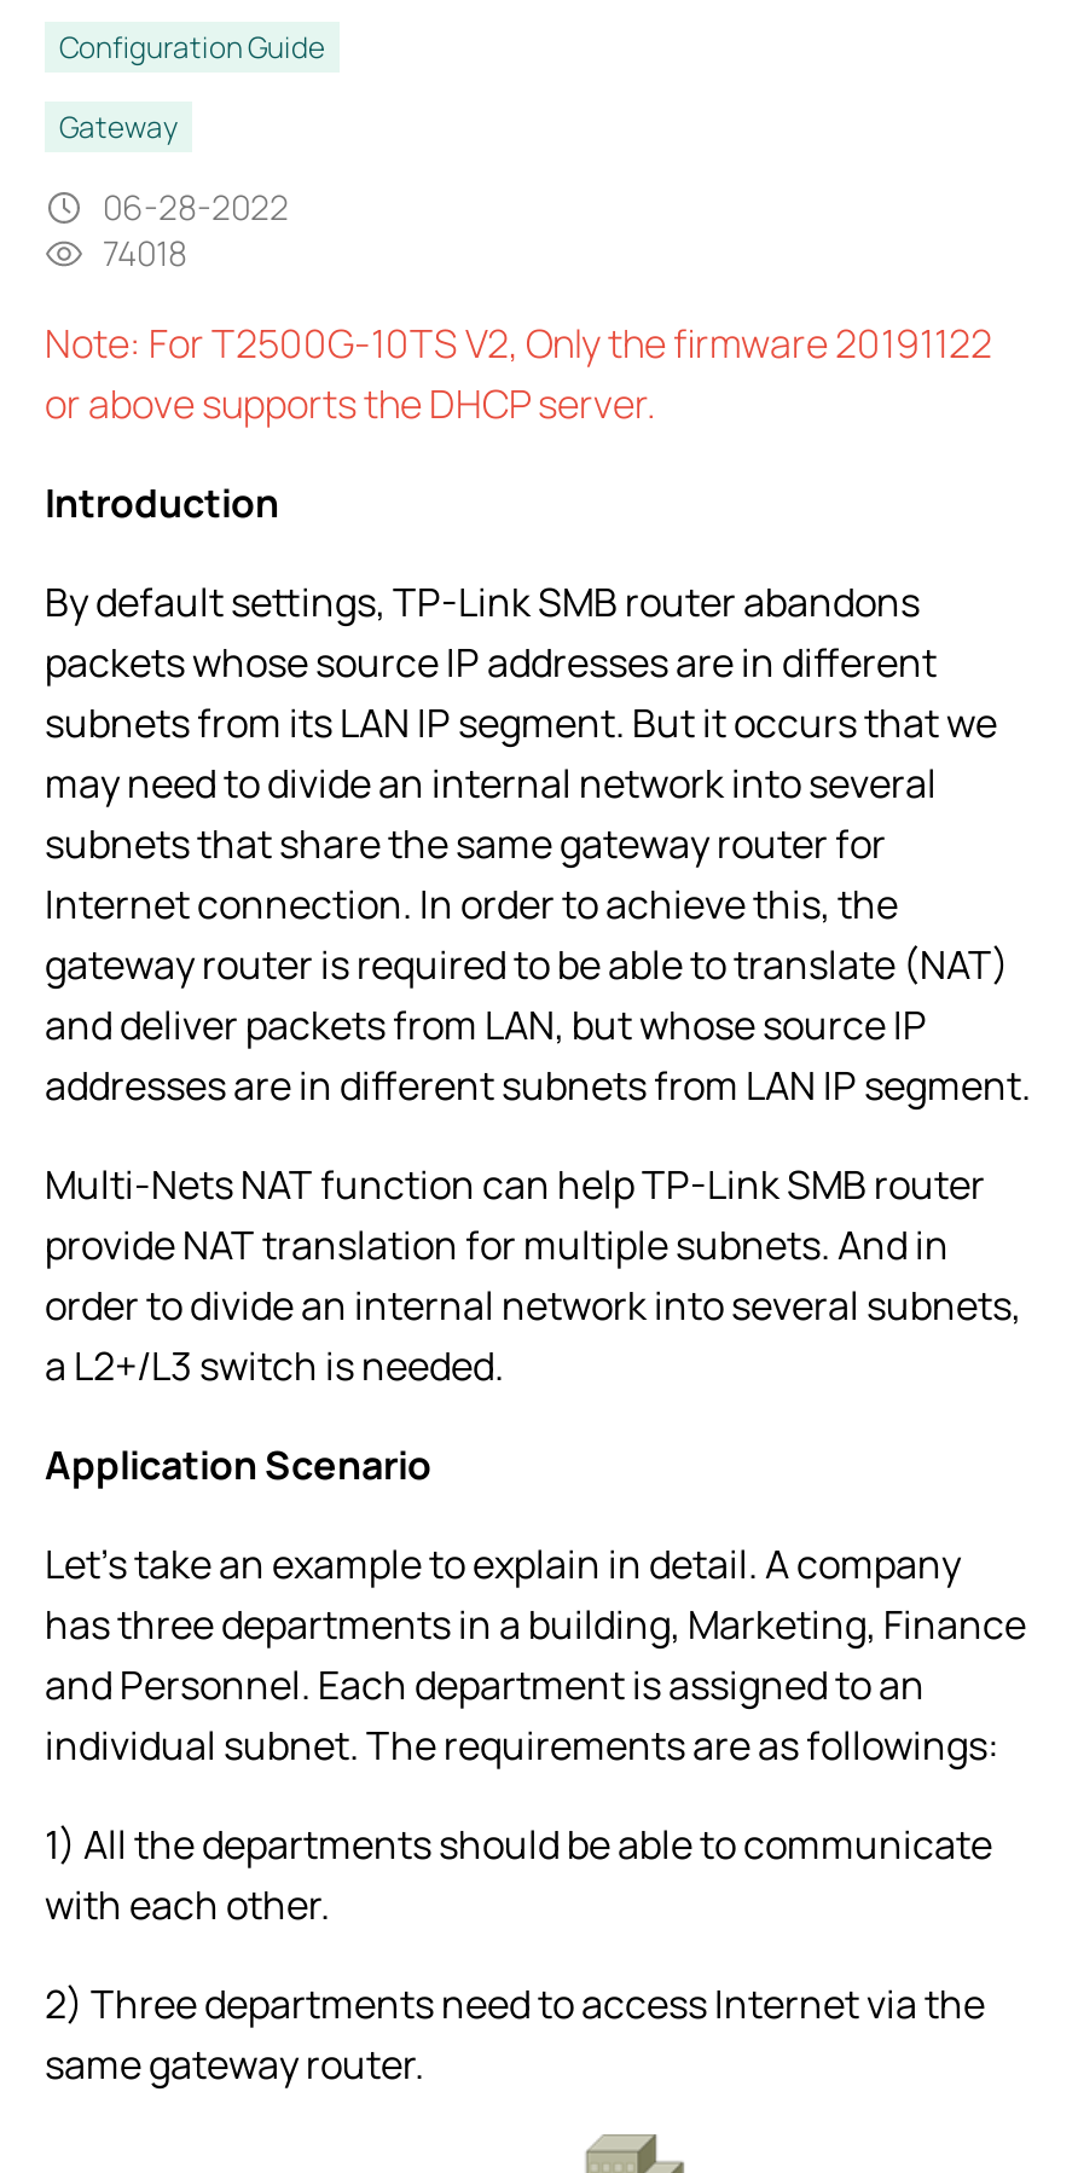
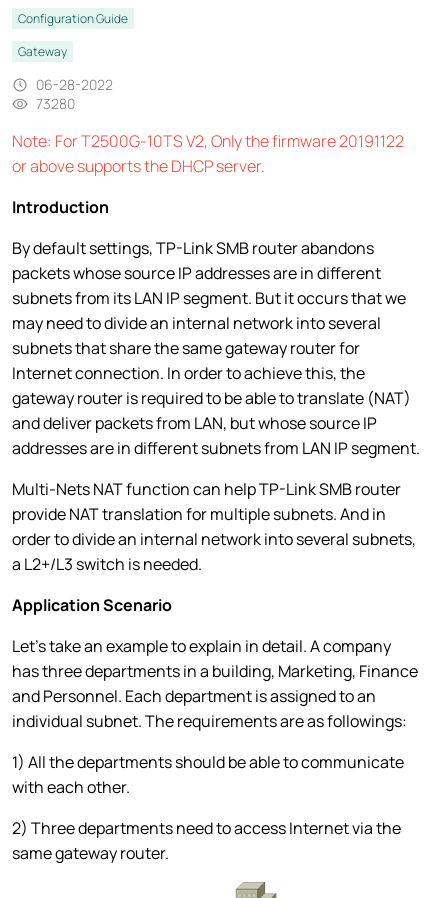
- 74018
+ 73280
